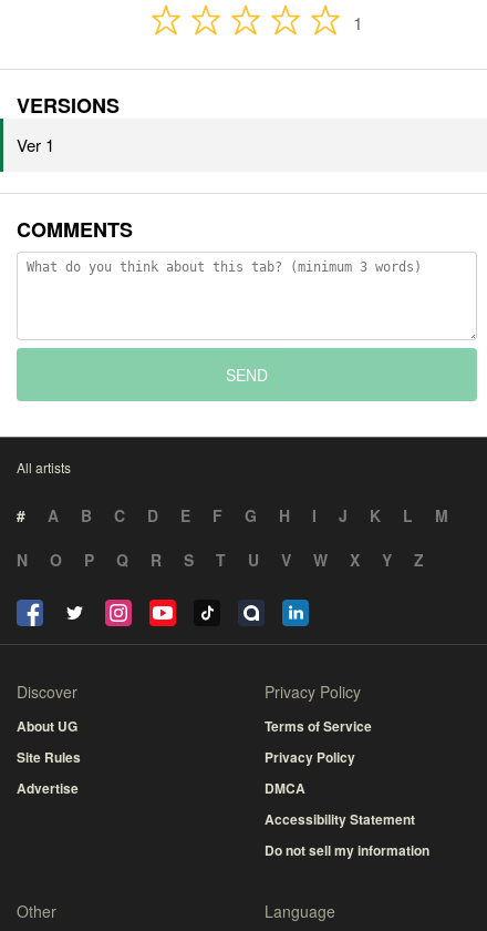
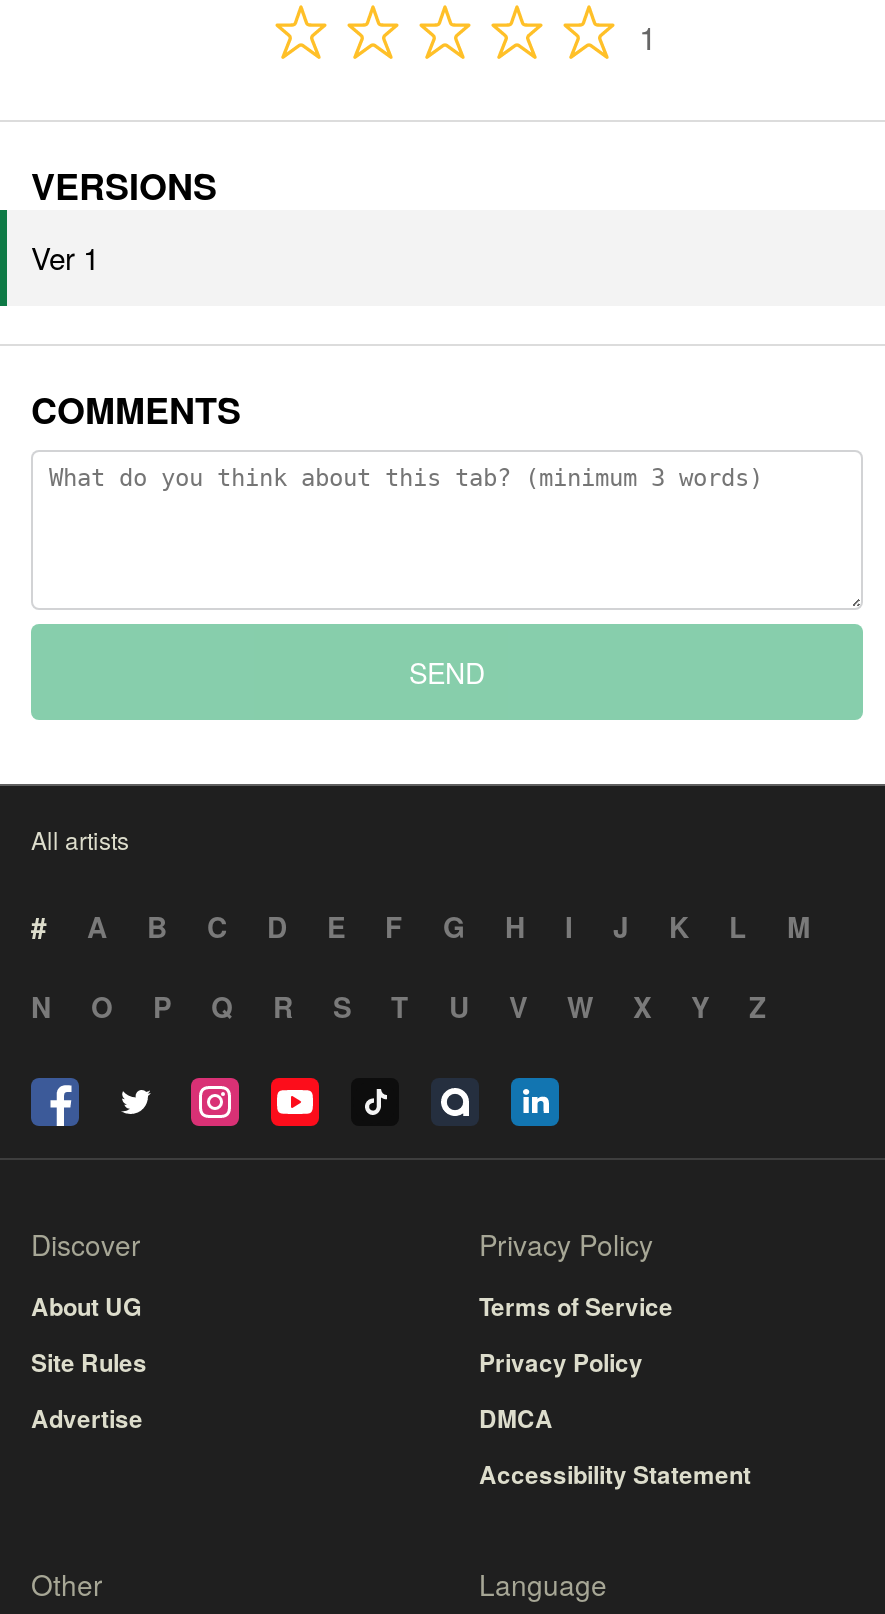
- Do not sell my information
